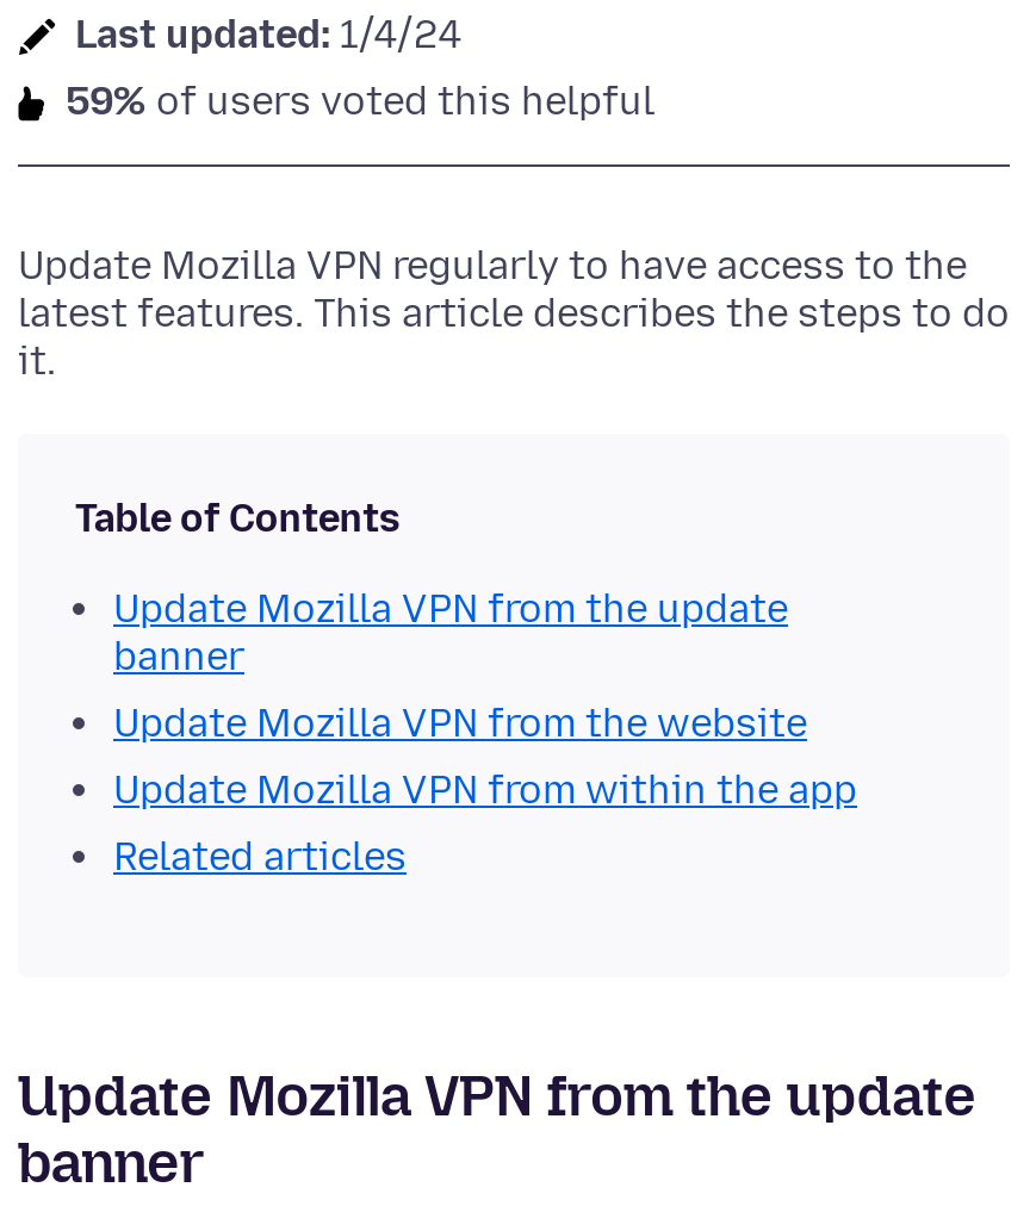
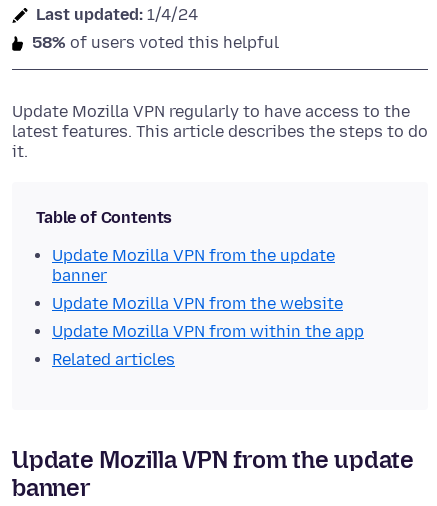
- 59% of users voted this helpful
+ 58% of users voted this helpful
